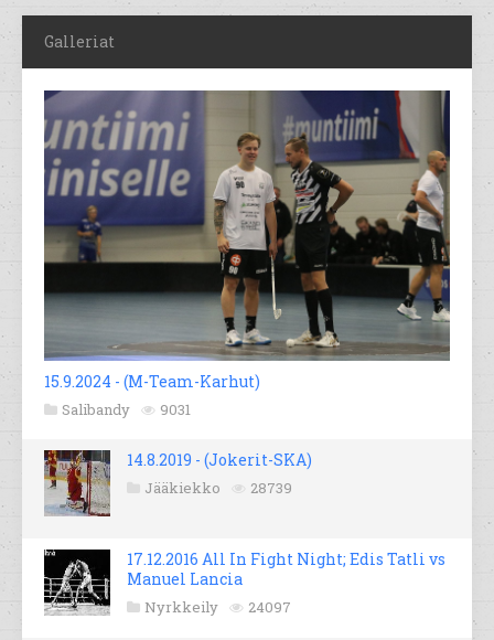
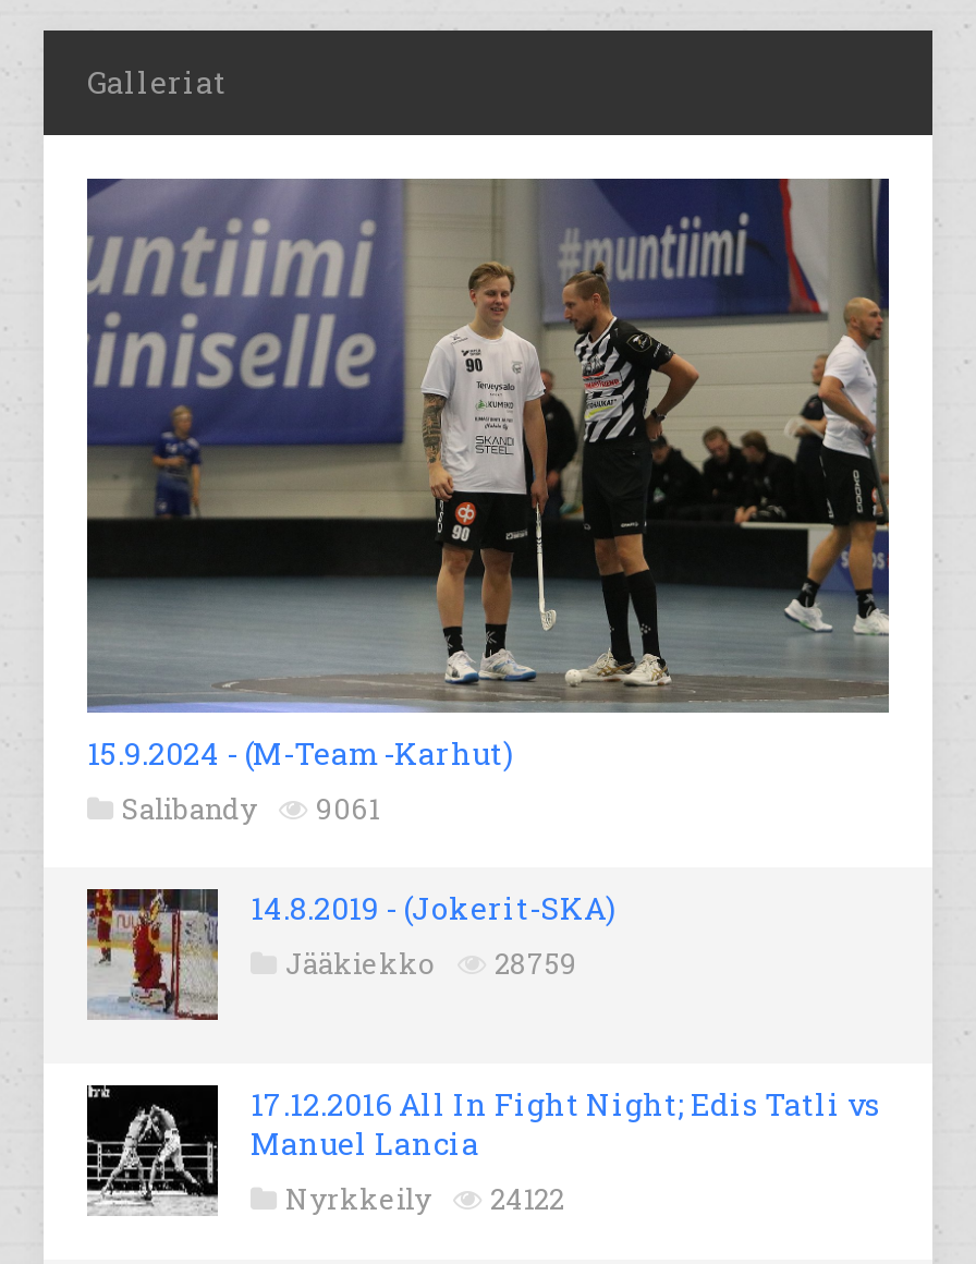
- Salibandy 9031
+ Salibandy 9061

- Jääkiekko 28739
+ Jääkiekko 28759

- Nyrkkeily 24097
+ Nyrkkeily 24122
